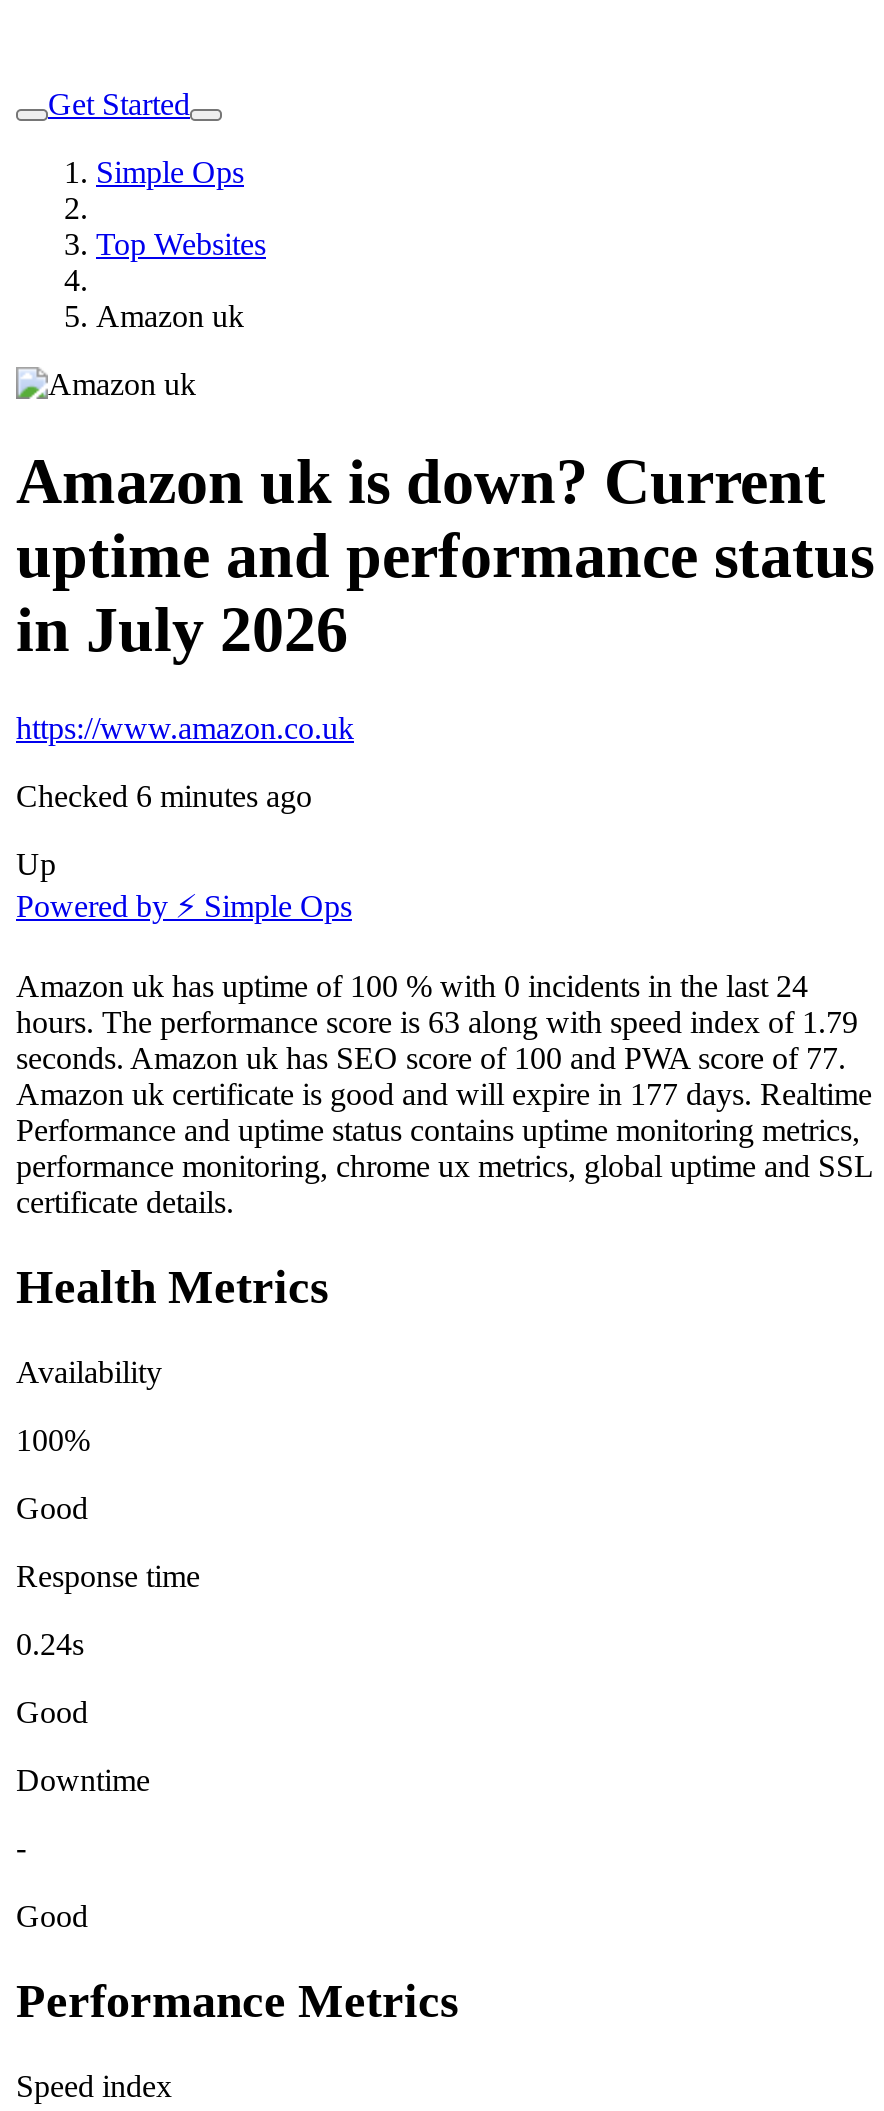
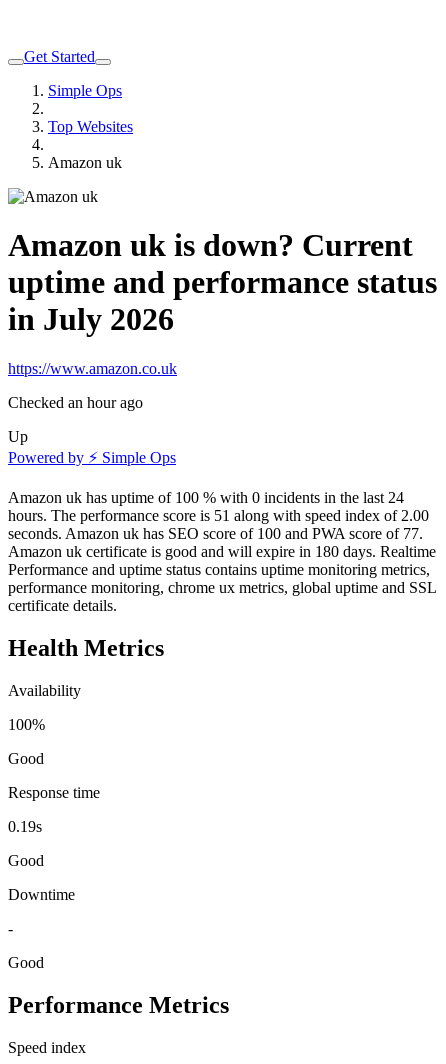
- Checked 6 minutes ago
+ Checked an hour ago

- hours. The performance score is 63 along with speed index of 1.79
+ hours. The performance score is 51 along with speed index of 2.00

- Amazon uk certificate is good and will expire in 177 days. Realtime
+ Amazon uk certificate is good and will expire in 180 days. Realtime

- 0.24s
+ 0.19s
